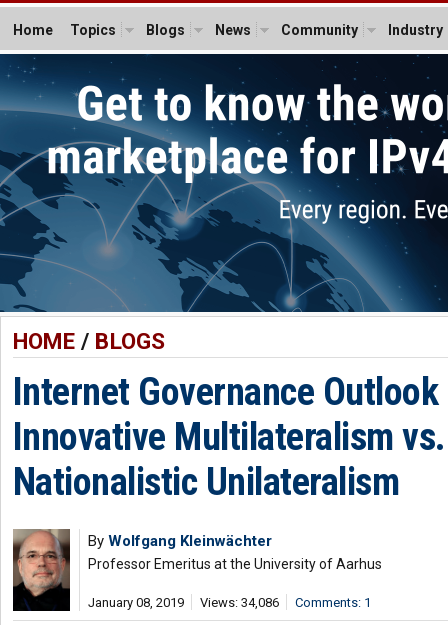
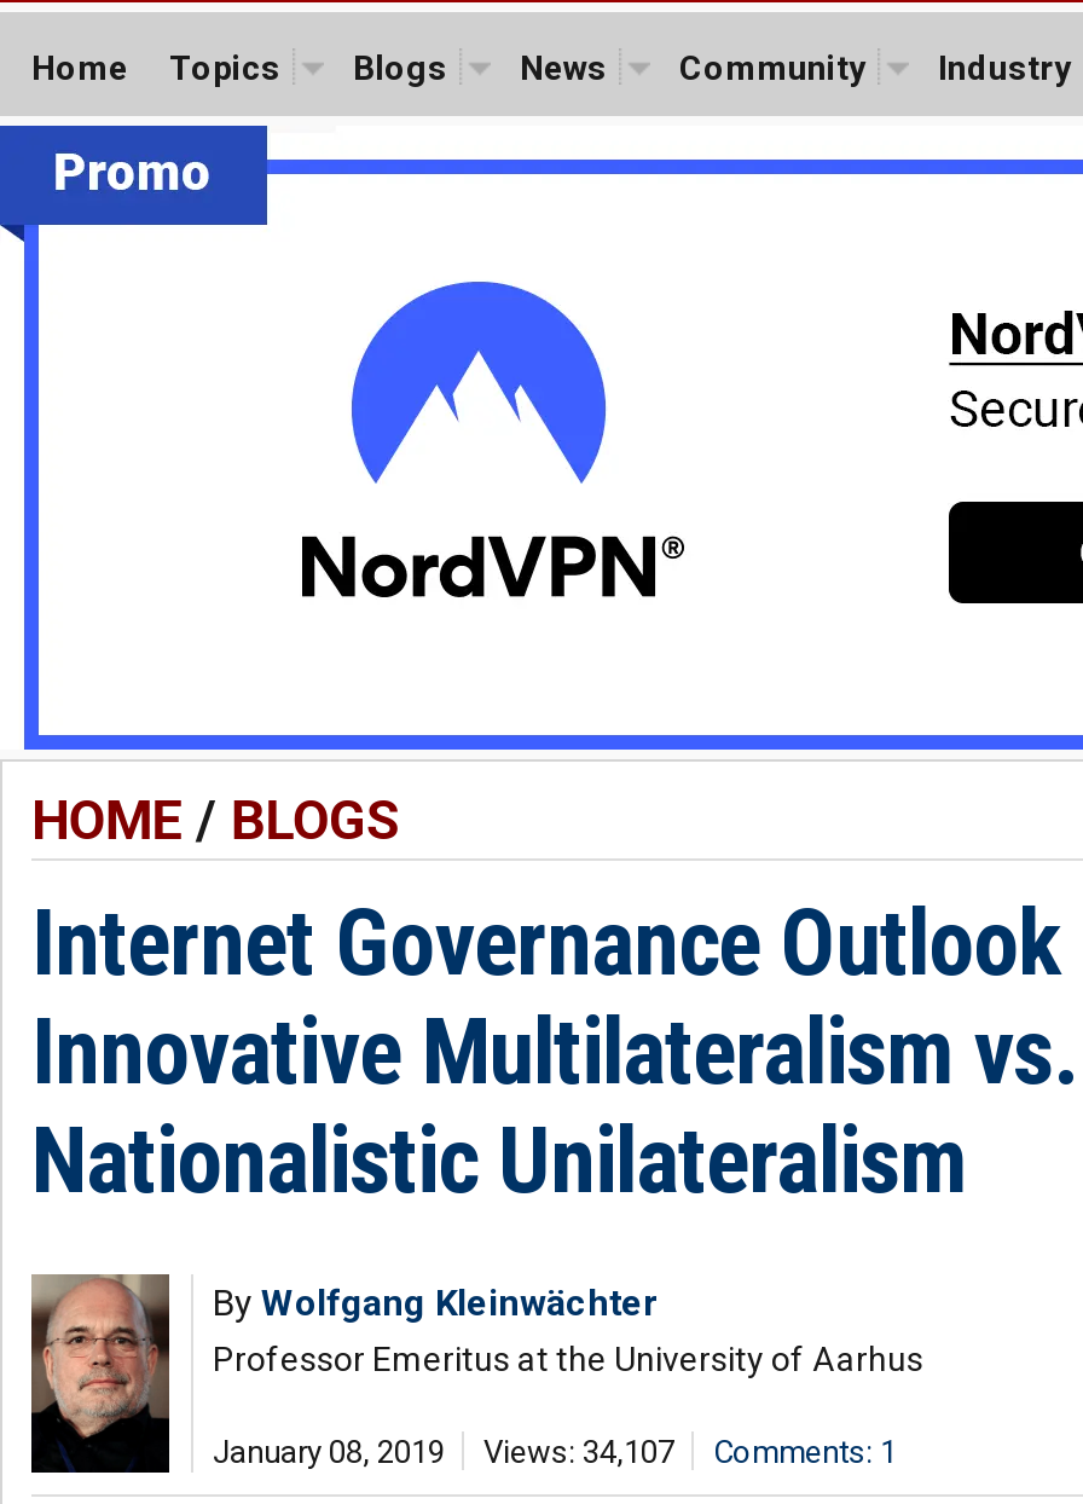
- [image]
+ [image]

- January 08, 2019 Views: 34,086 Comments: 1
+ January 08, 2019 Views: 34,107 Comments: 1
